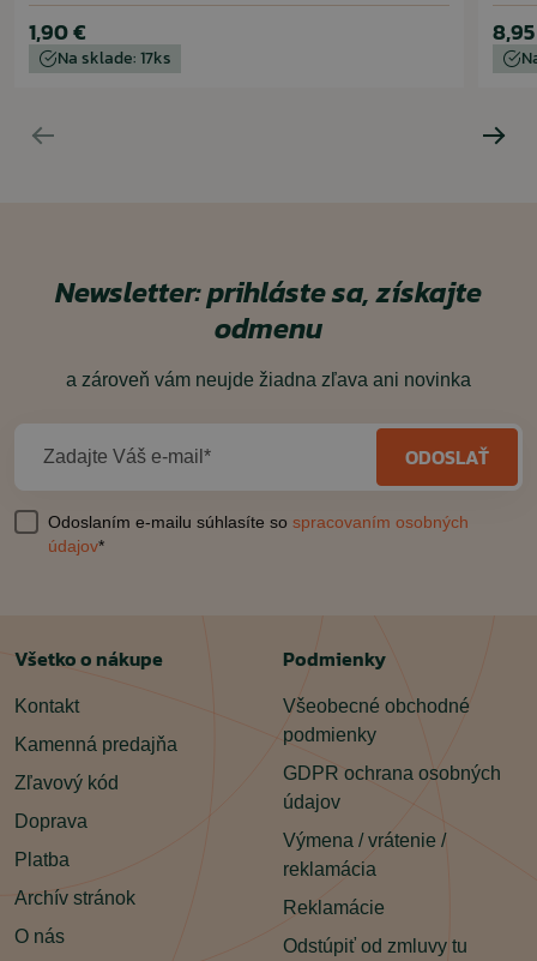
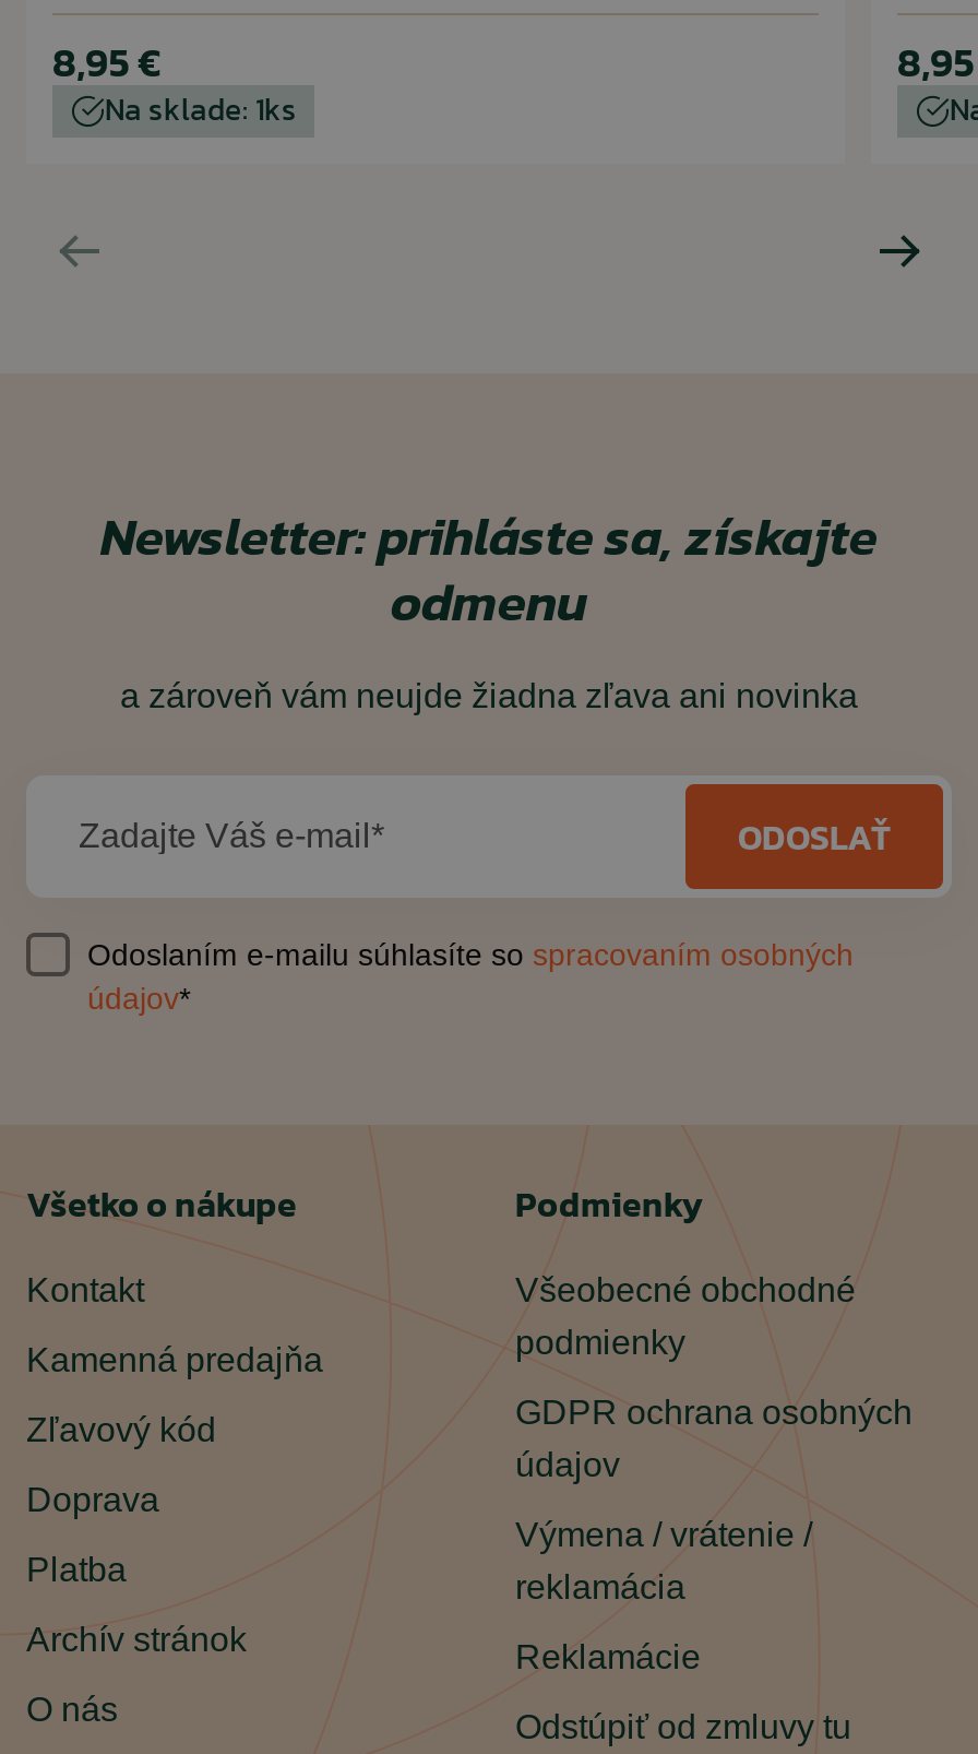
- 1,90 €
+ 8,95 €

- Na sklade: 17ks
+ Na sklade: 1ks
